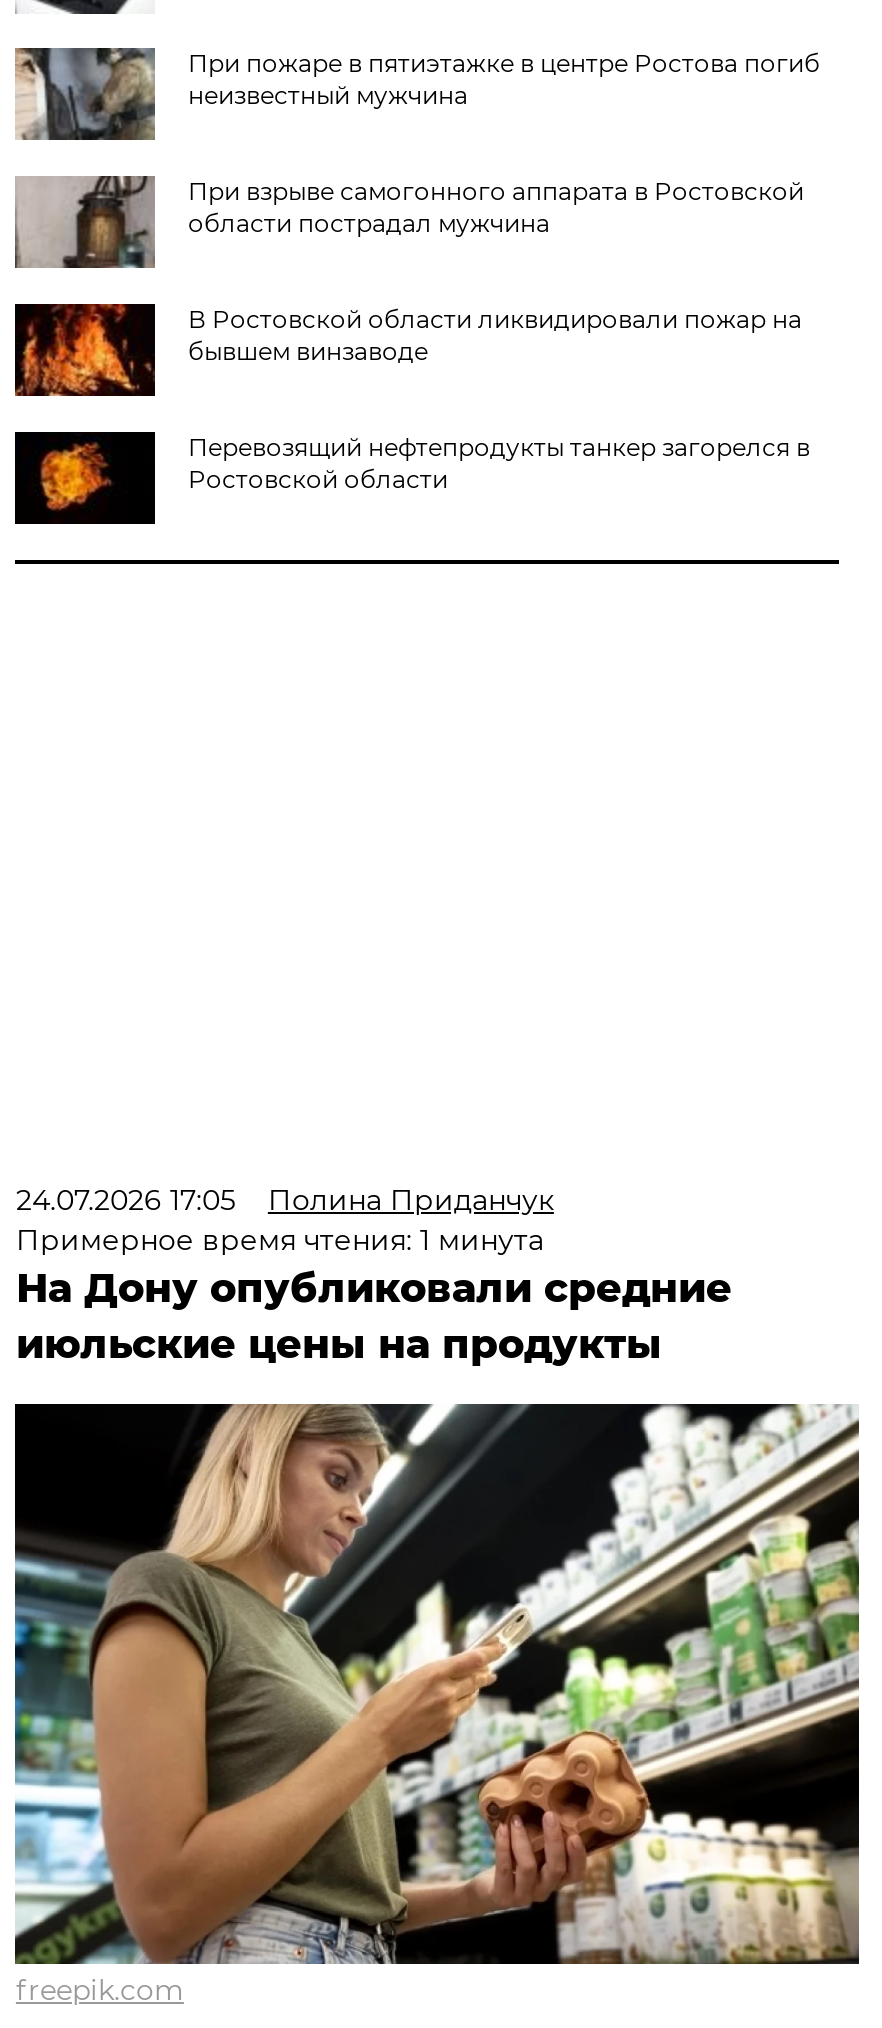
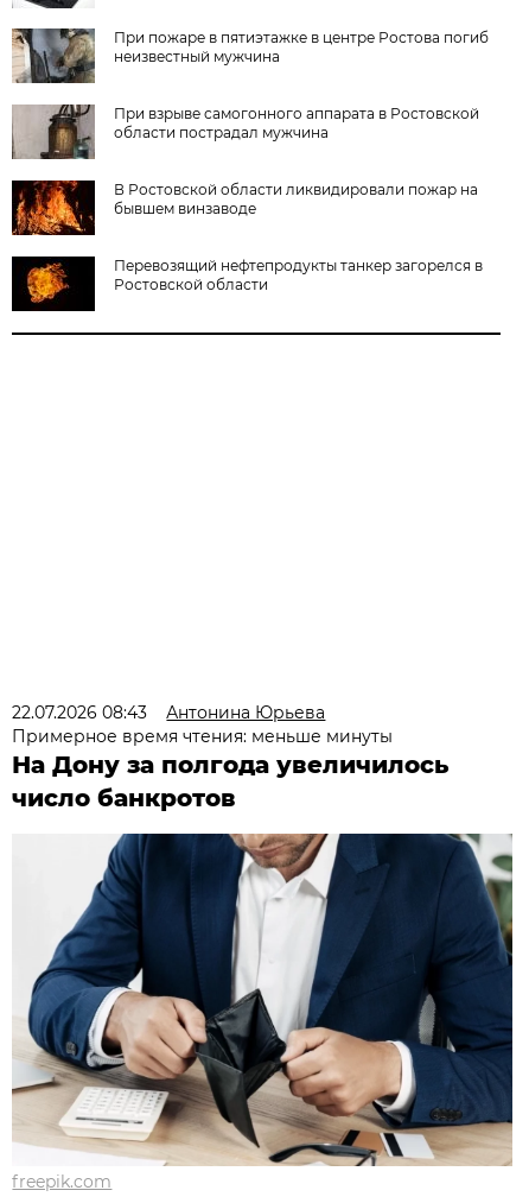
- 24.07.2026 17:05
- Полина Приданчук
- Примерное время чтения: 1 минута
- На Дону опубликовали средние
- июльские цены на продукты
+ 22.07.2026 08:43
+ Антонина Юрьева
+ Примерное время чтения: меньше минуты
+ На Дону за полгода увеличилось
+ число банкротов

- [image]
+ [image]
